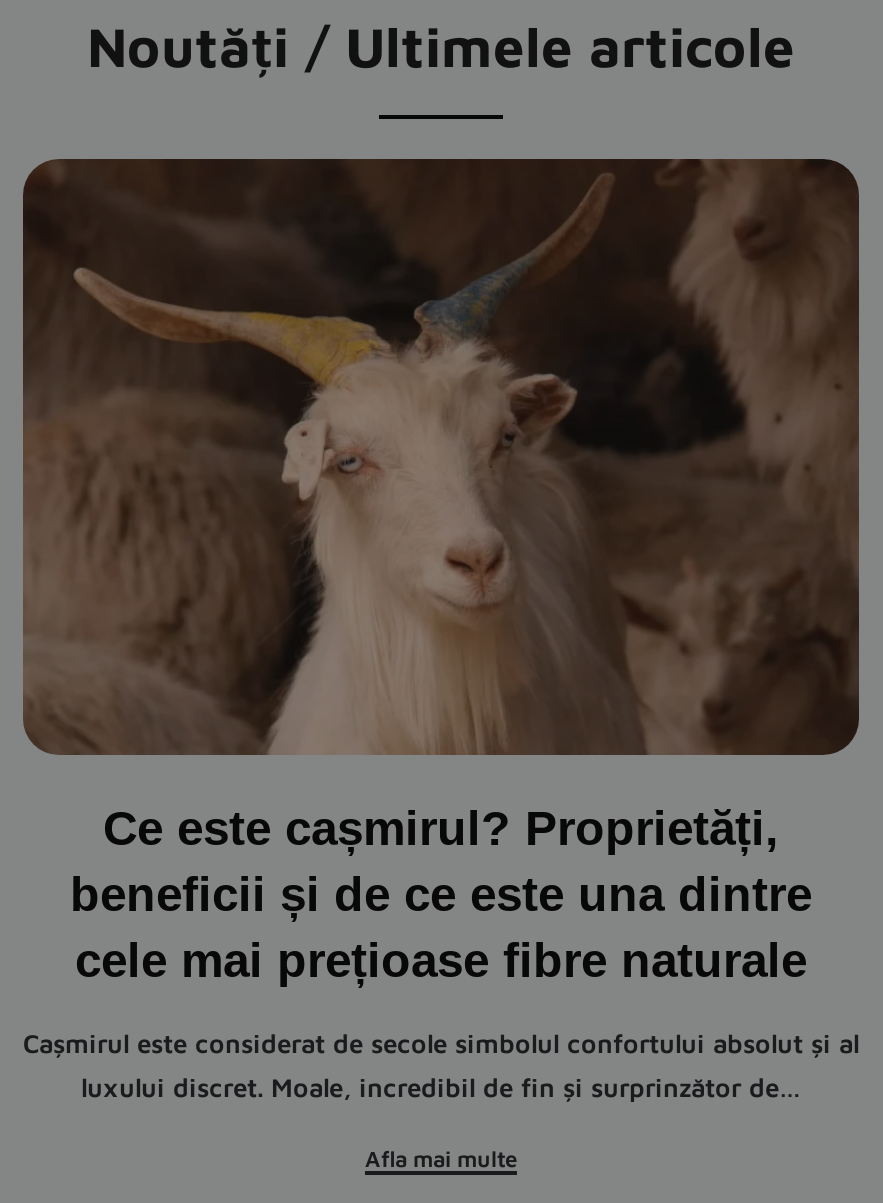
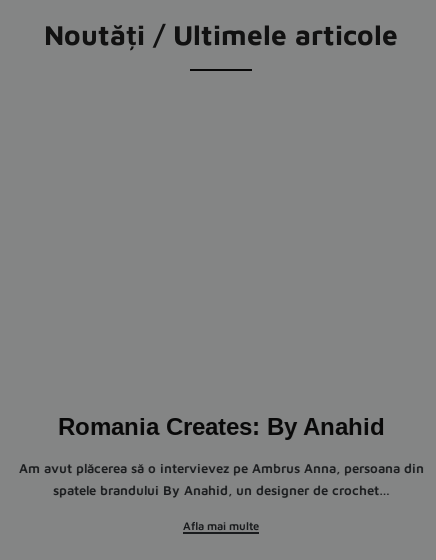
- [image]

- Ce este cașmirul? Proprietăți,
- beneficii și de ce este una dintre
- cele mai prețioase fibre naturale
+ Romania Creates: By Anahid

- Cașmirul este considerat de secole simbolul confortului absolut și al
- luxului discret. Moale, incredibil de fin și surprinzător de…
+ Am avut plăcerea să o intervievez pe Ambrus Anna, persoana din
+ spatele brandului By Anahid, un designer de crochet…
